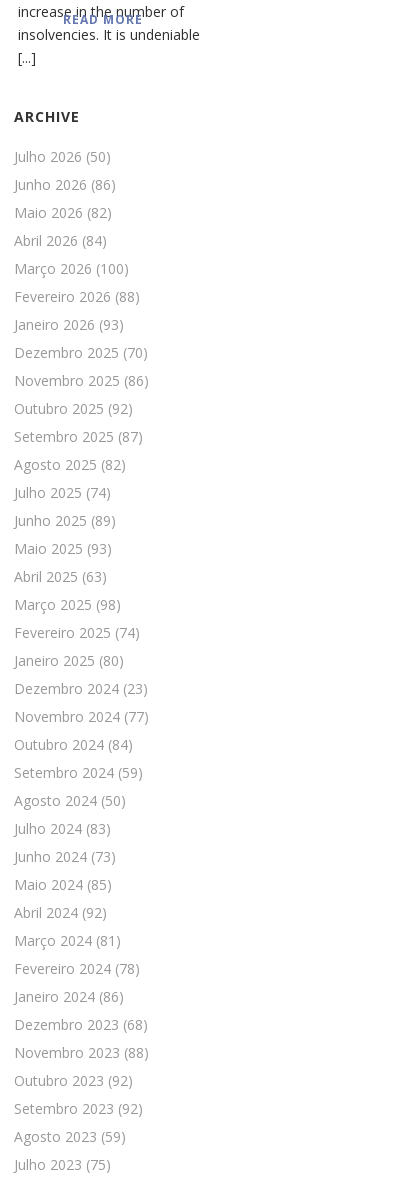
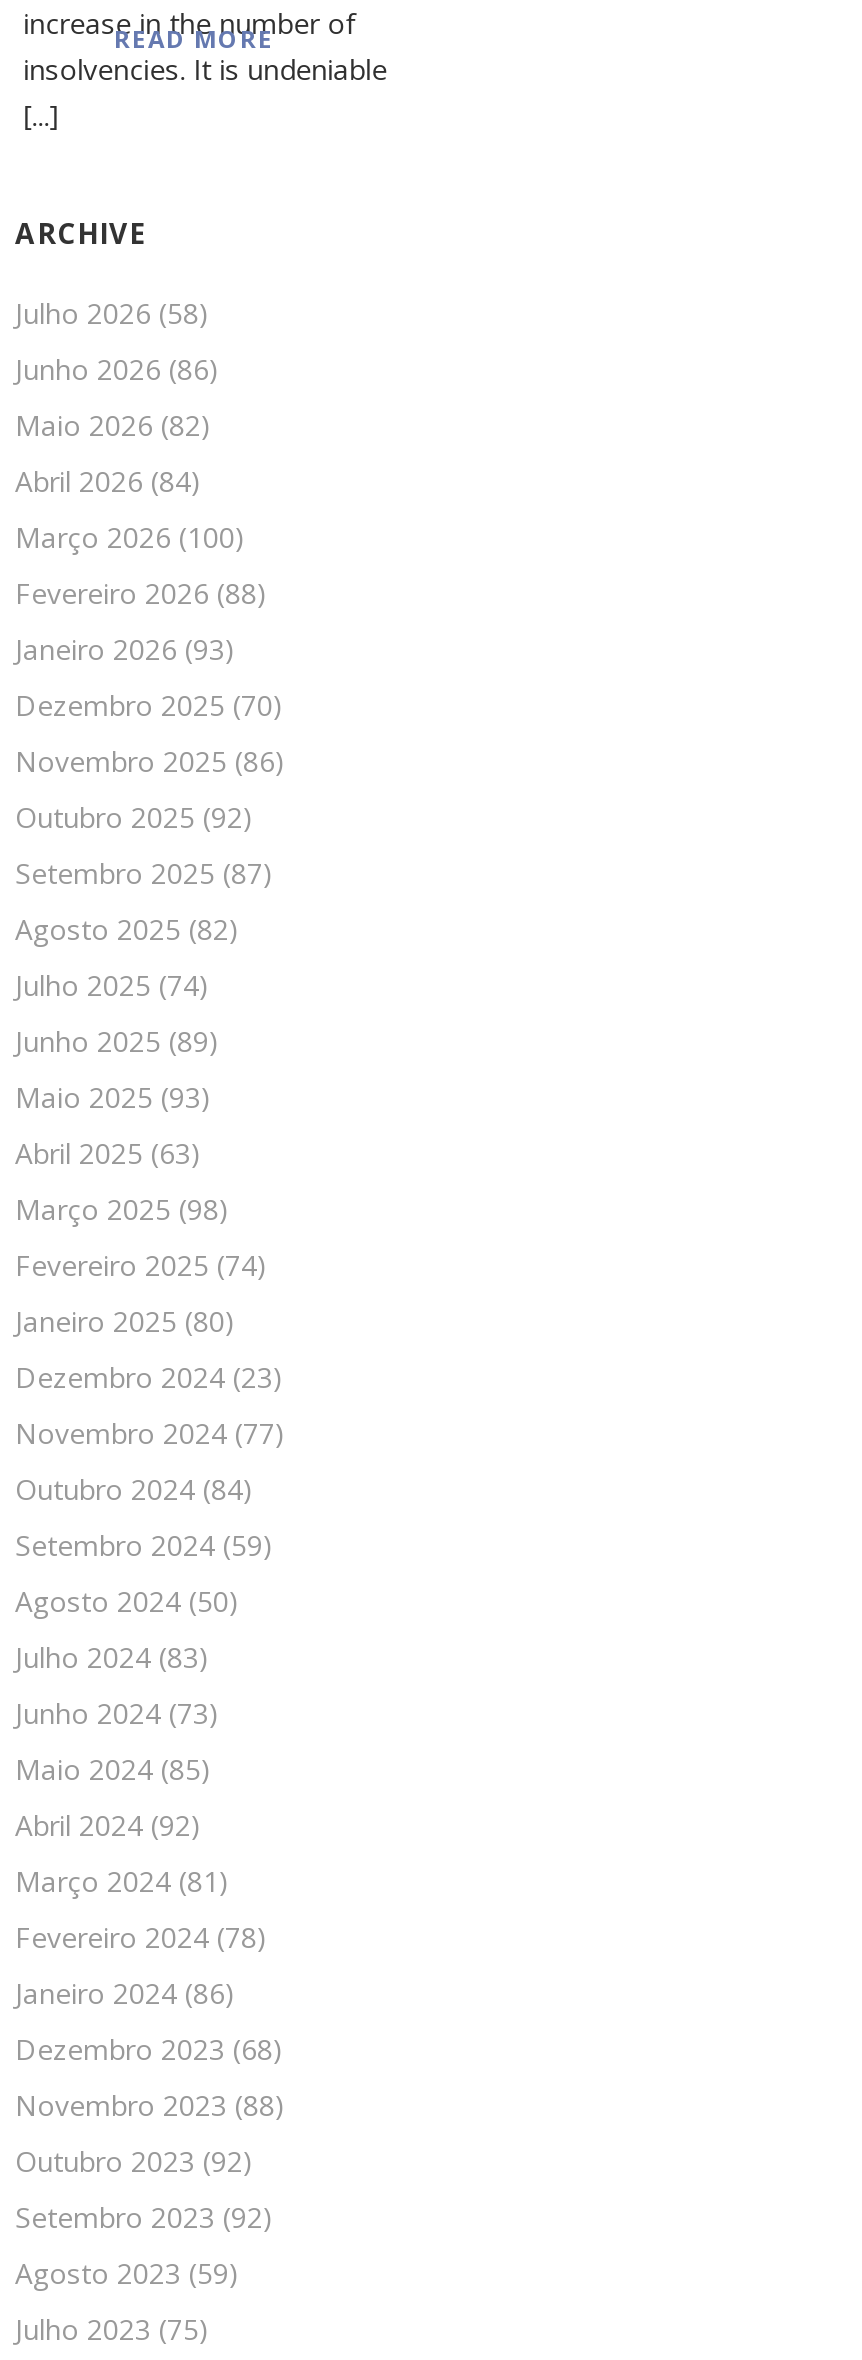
- Julho 2026 (50)
+ Julho 2026 (58)
